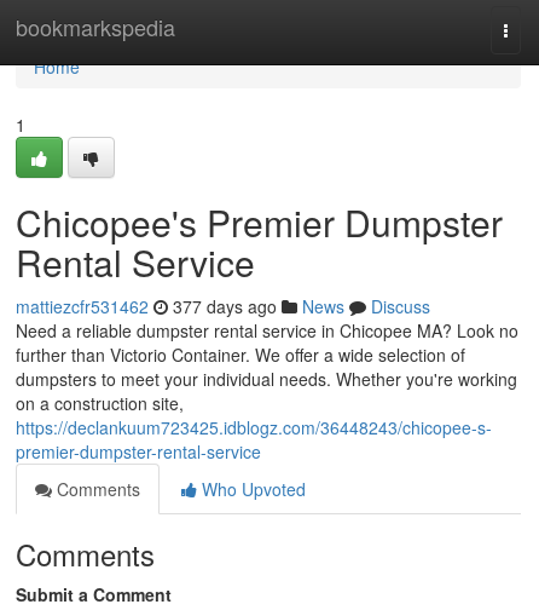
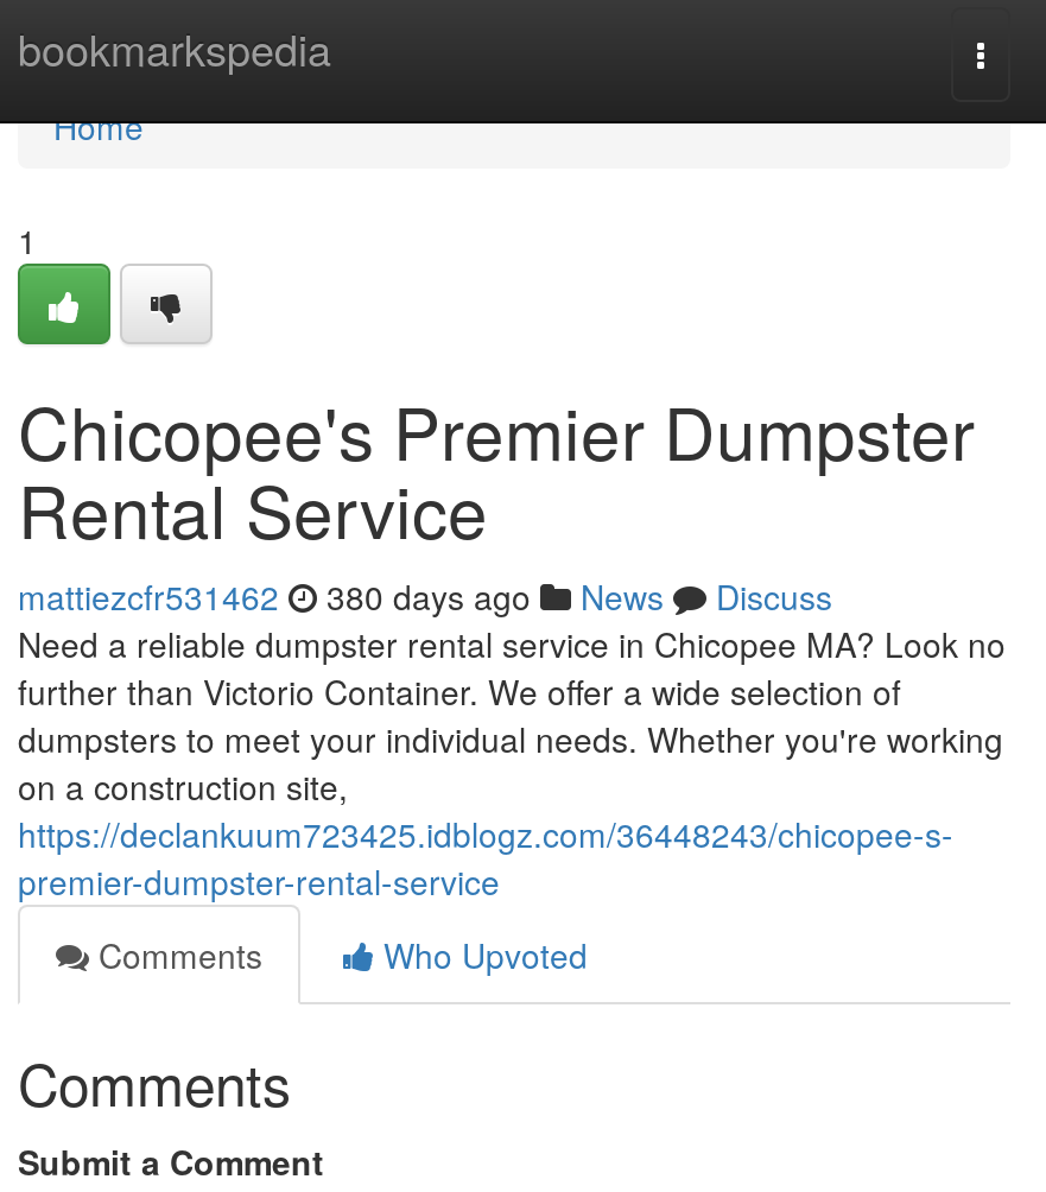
- mattiezcfr531462 377 days ago News Discuss
+ mattiezcfr531462 380 days ago News Discuss
